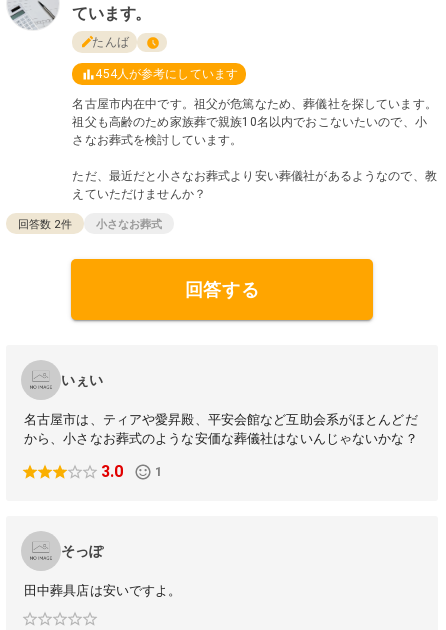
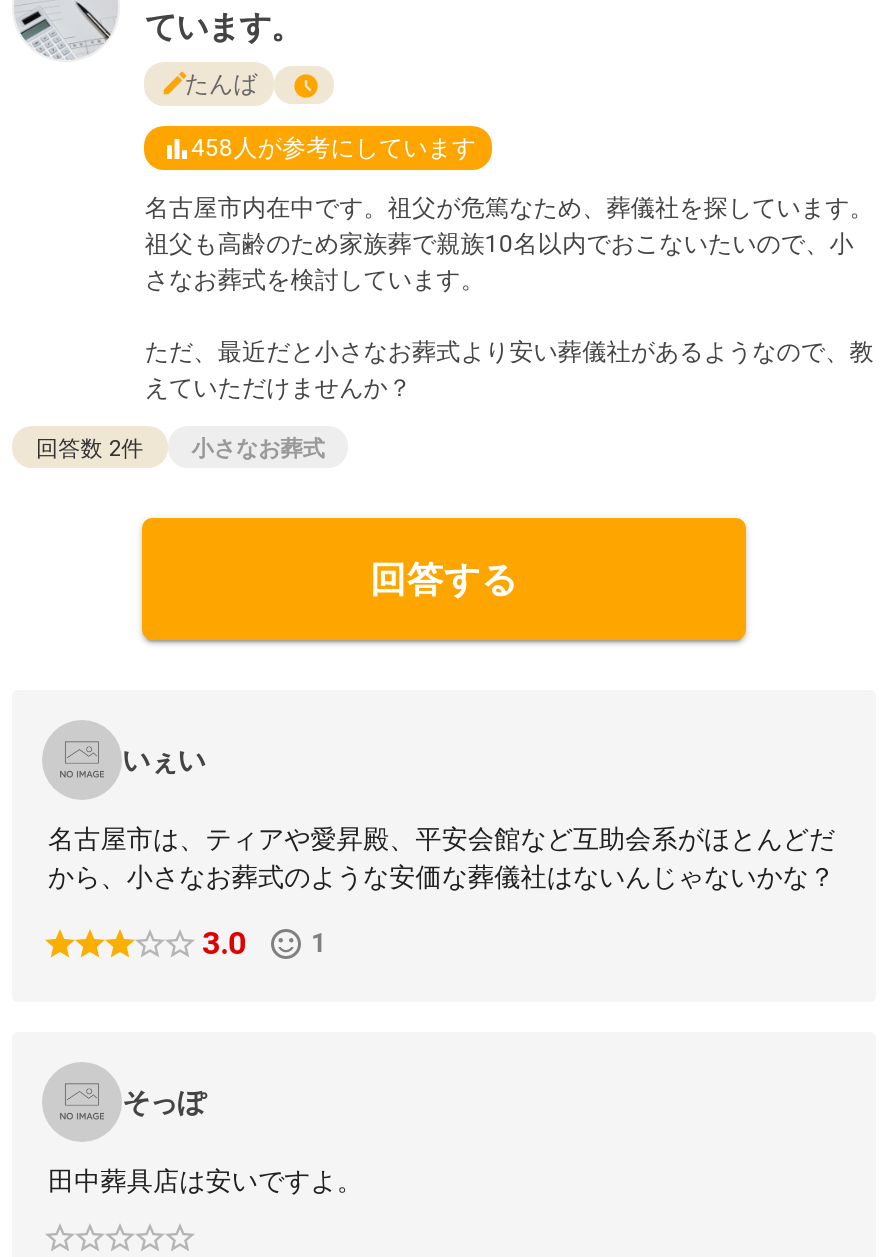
- 454人が参考にしています
+ 458人が参考にしています
